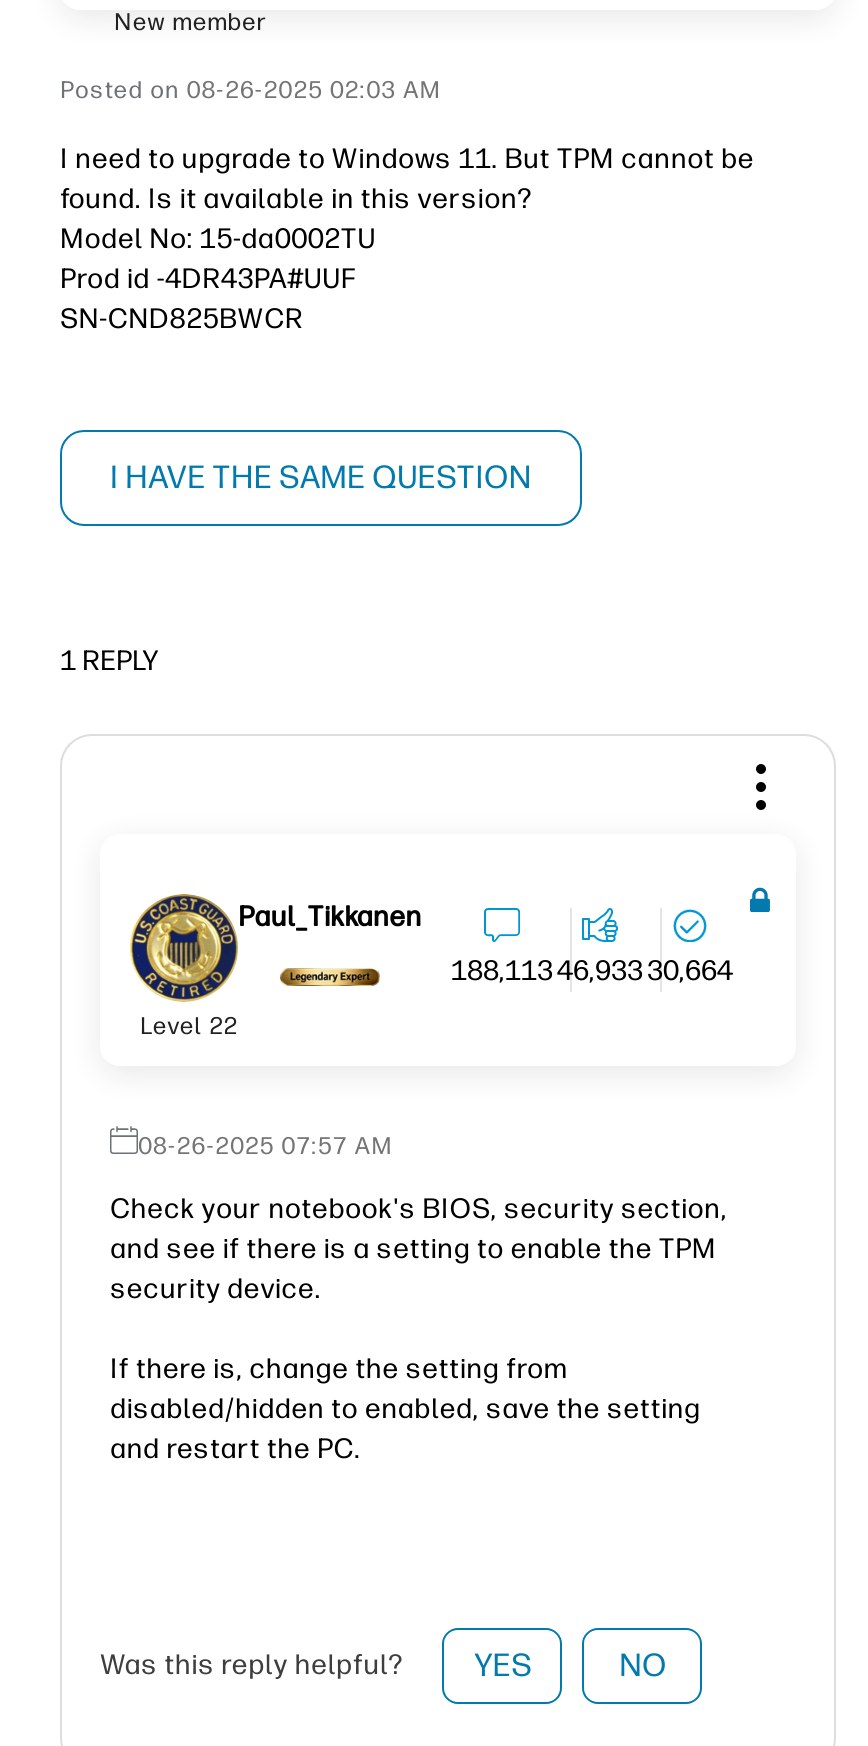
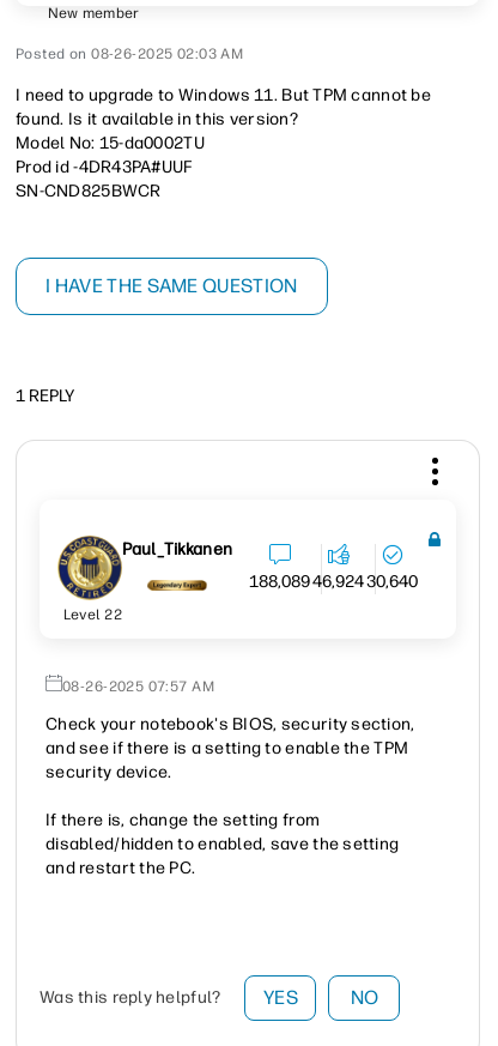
- 188,113 46,933 30,664
+ 188,089 46,924 30,640
